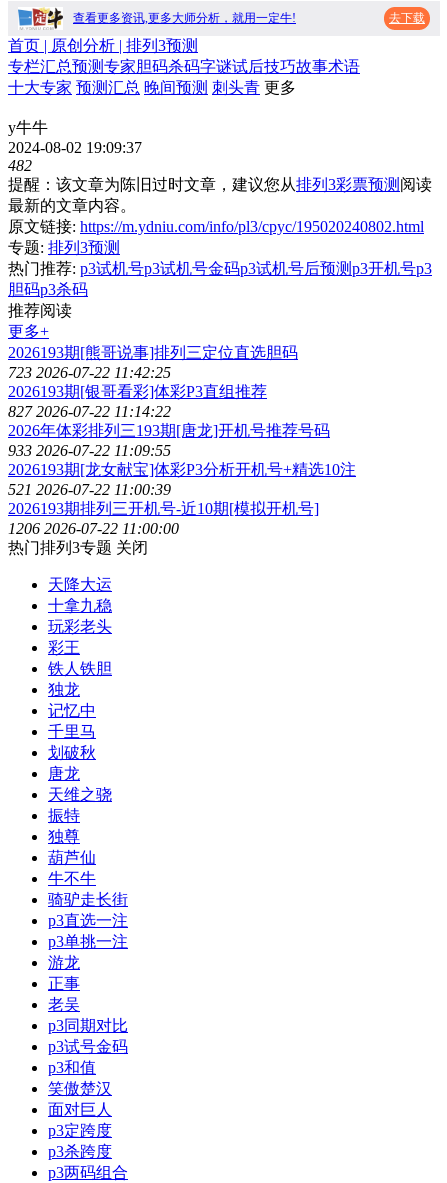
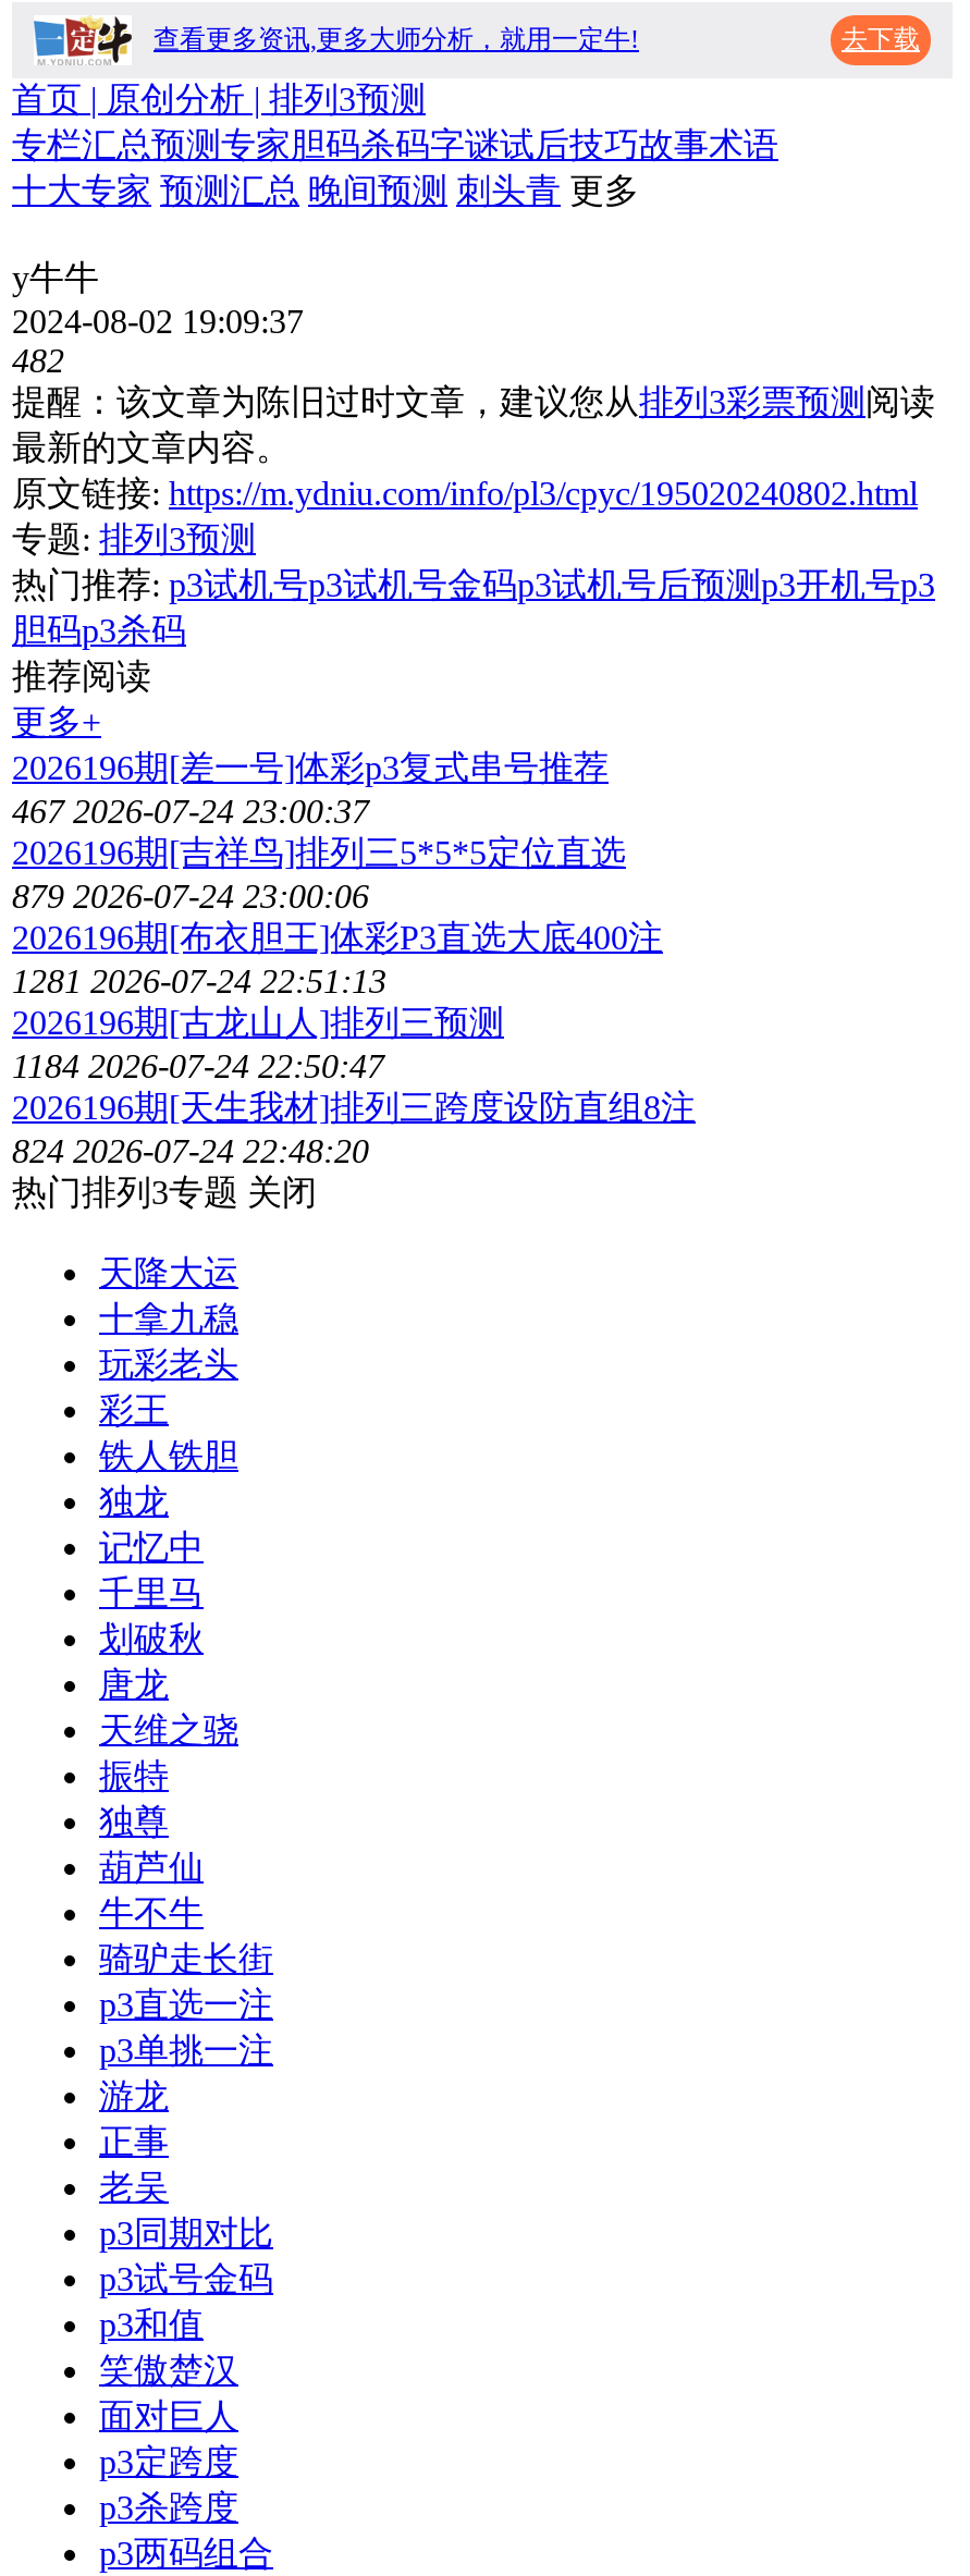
- 2026193期[熊哥说事]排列三定位直选胆码
- 723 2026-07-22 11:42:25
- 2026193期[银哥看彩]体彩P3直组推荐
- 827 2026-07-22 11:14:22
- 2026年体彩排列三193期[唐龙]开机号推荐号码
- 933 2026-07-22 11:09:55
- 2026193期[龙女献宝]体彩P3分析开机号+精选10注
- 521 2026-07-22 11:00:39
- 2026193期排列三开机号-近10期[模拟开机号]
- 1206 2026-07-22 11:00:00
+ 2026196期[差一号]体彩p3复式串号推荐
+ 467 2026-07-24 23:00:37
+ 2026196期[吉祥鸟]排列三5*5*5定位直选
+ 879 2026-07-24 23:00:06
+ 2026196期[布衣胆王]体彩P3直选大底400注
+ 1281 2026-07-24 22:51:13
+ 2026196期[古龙山人]排列三预测
+ 1184 2026-07-24 22:50:47
+ 2026196期[天生我材]排列三跨度设防直组8注
+ 824 2026-07-24 22:48:20
